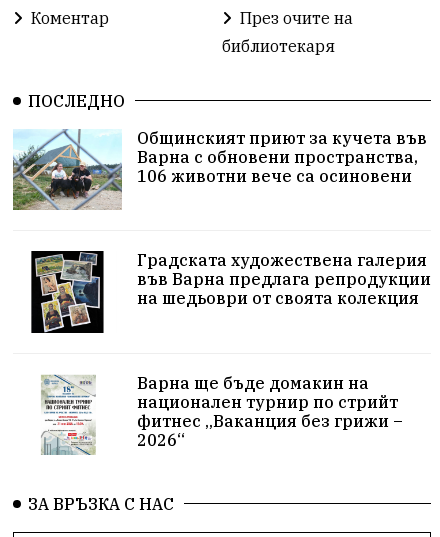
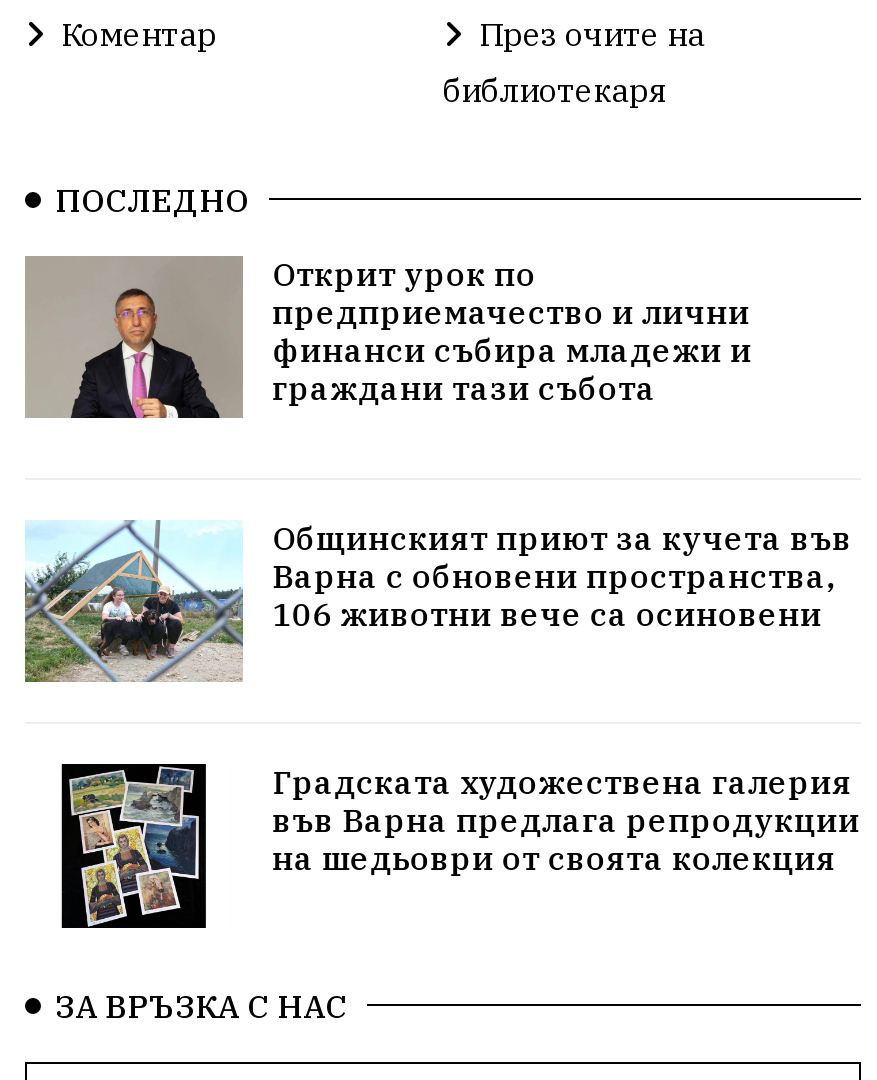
+ [image]
+ Открит урок по
+ предприемачество и лични
+ финанси събира младежи и
+ граждани тази събота

moved down: [image] | Общинският приют за кучета във | Варна с обновени пространства, | 106 животни вече са осиновени | Градската художествена галерия | във Варна предлага репродукции | на шедьоври от своята колекция

- [image]
- Варна ще бъде домакин на
- национален турнир по стрийт
- фитнес „Ваканция без грижи –
- 2026“
